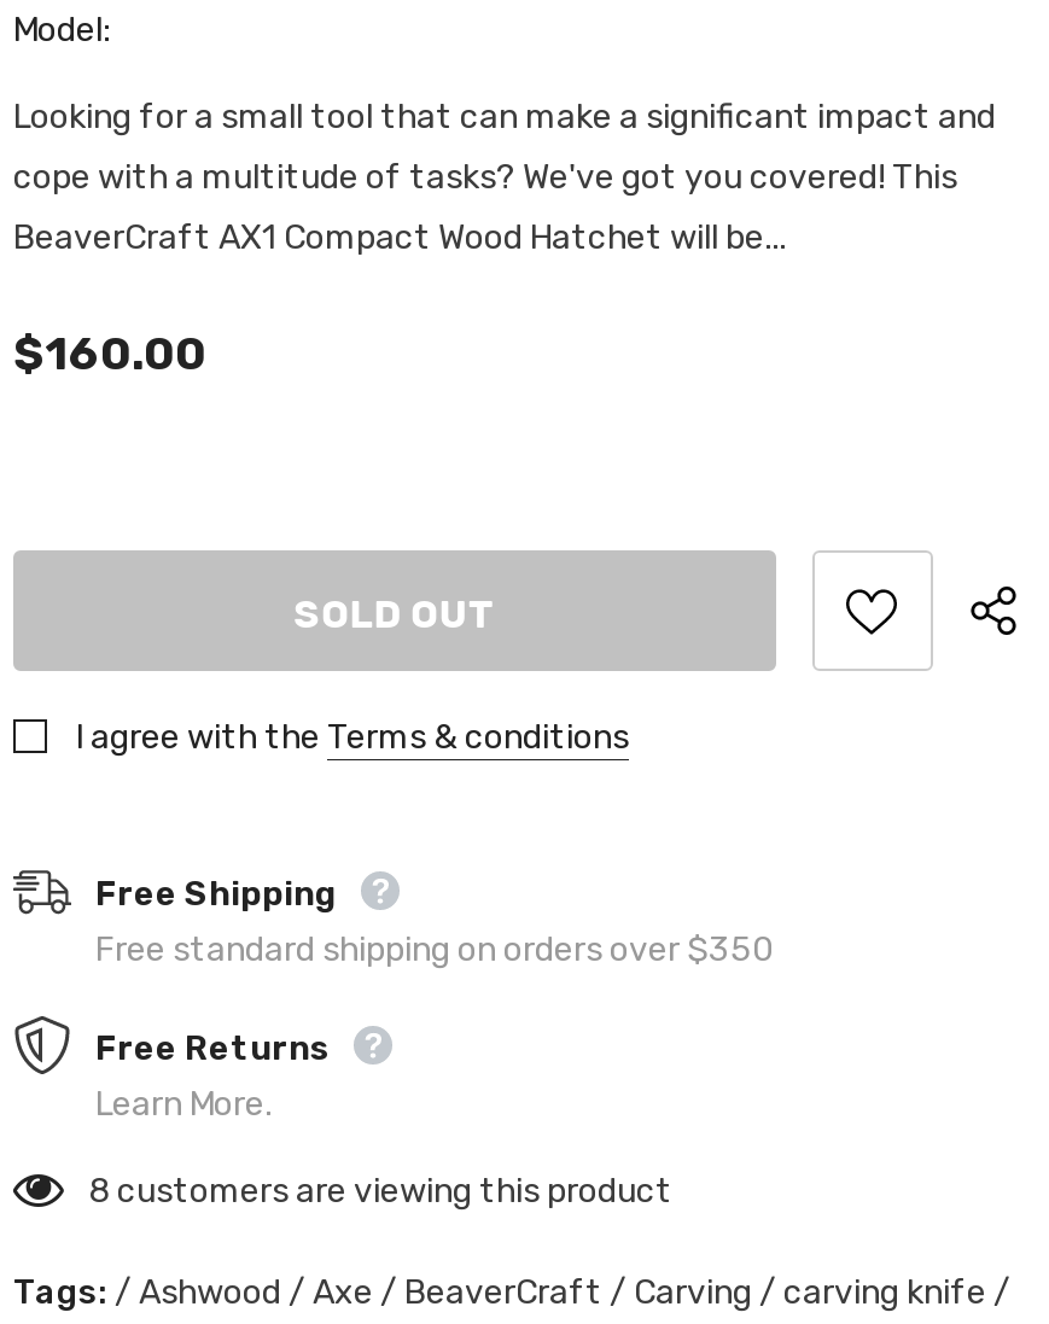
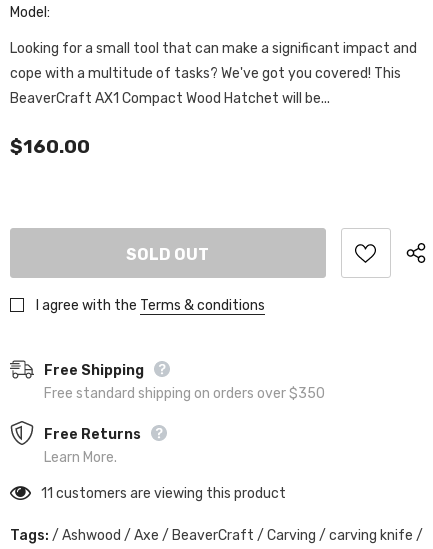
- 8 customers are viewing this product
+ 11 customers are viewing this product
